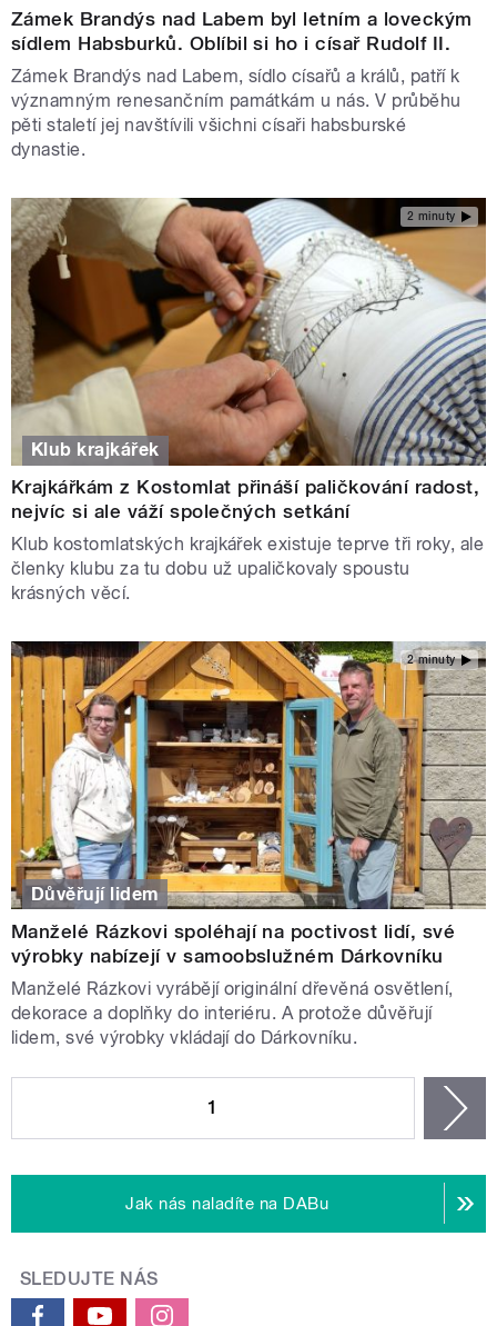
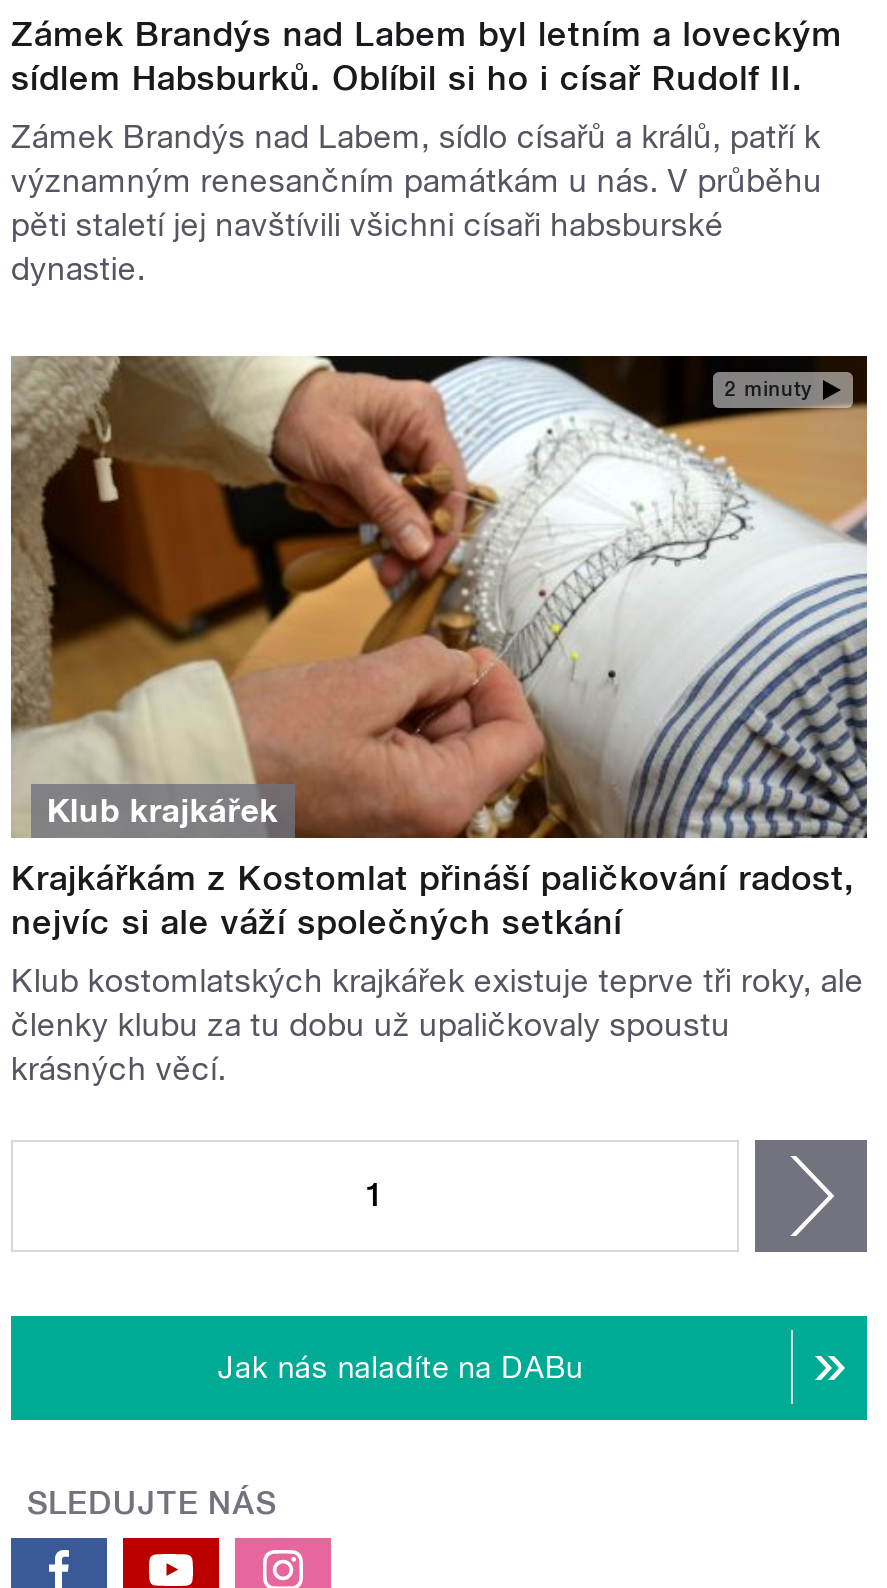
- [image]
- 2 minuty

- Důvěřují lidem
- Manželé Rázkovi spoléhají na poctivost lidí, své
- výrobky nabízejí v samoobslužném Dárkovníku
- Manželé Rázkovi vyrábějí originální dřevěná osvětlení,
- dekorace a doplňky do interiéru. A protože důvěřují
- lidem, své výrobky vkládají do Dárkovníku.
